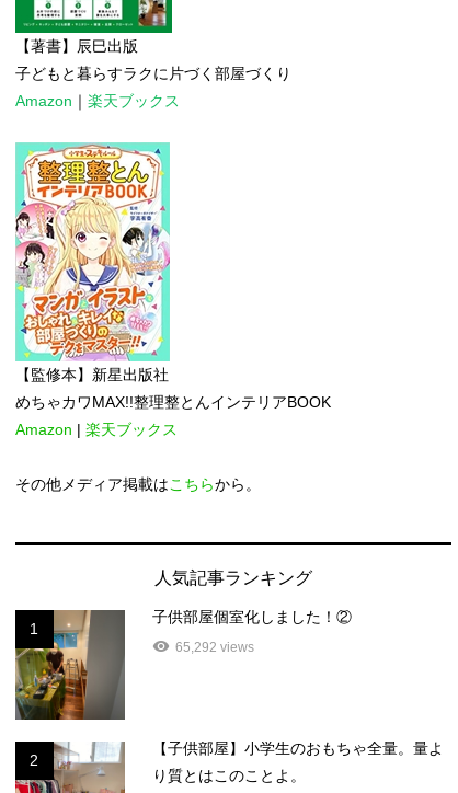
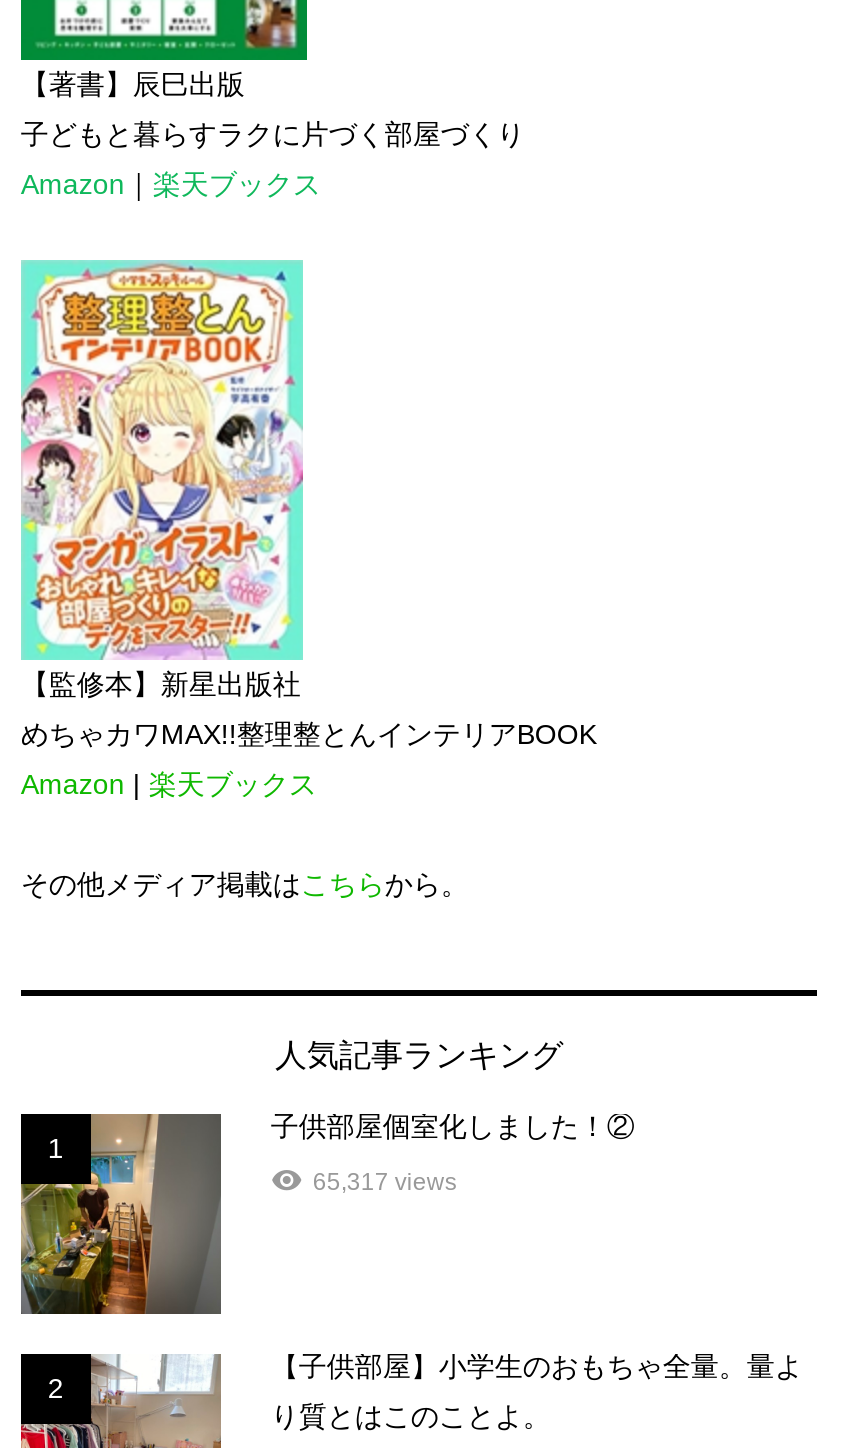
- 65,292 views
+ 65,317 views
